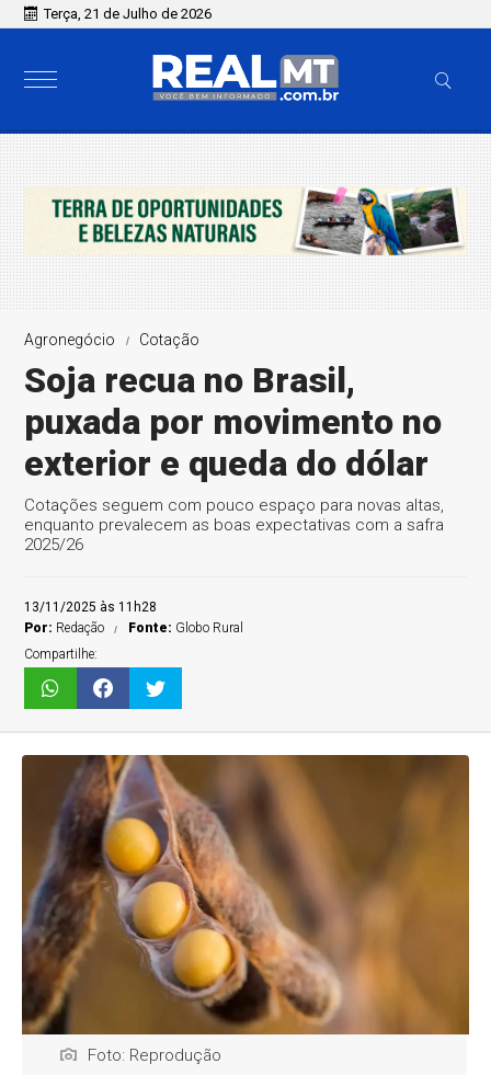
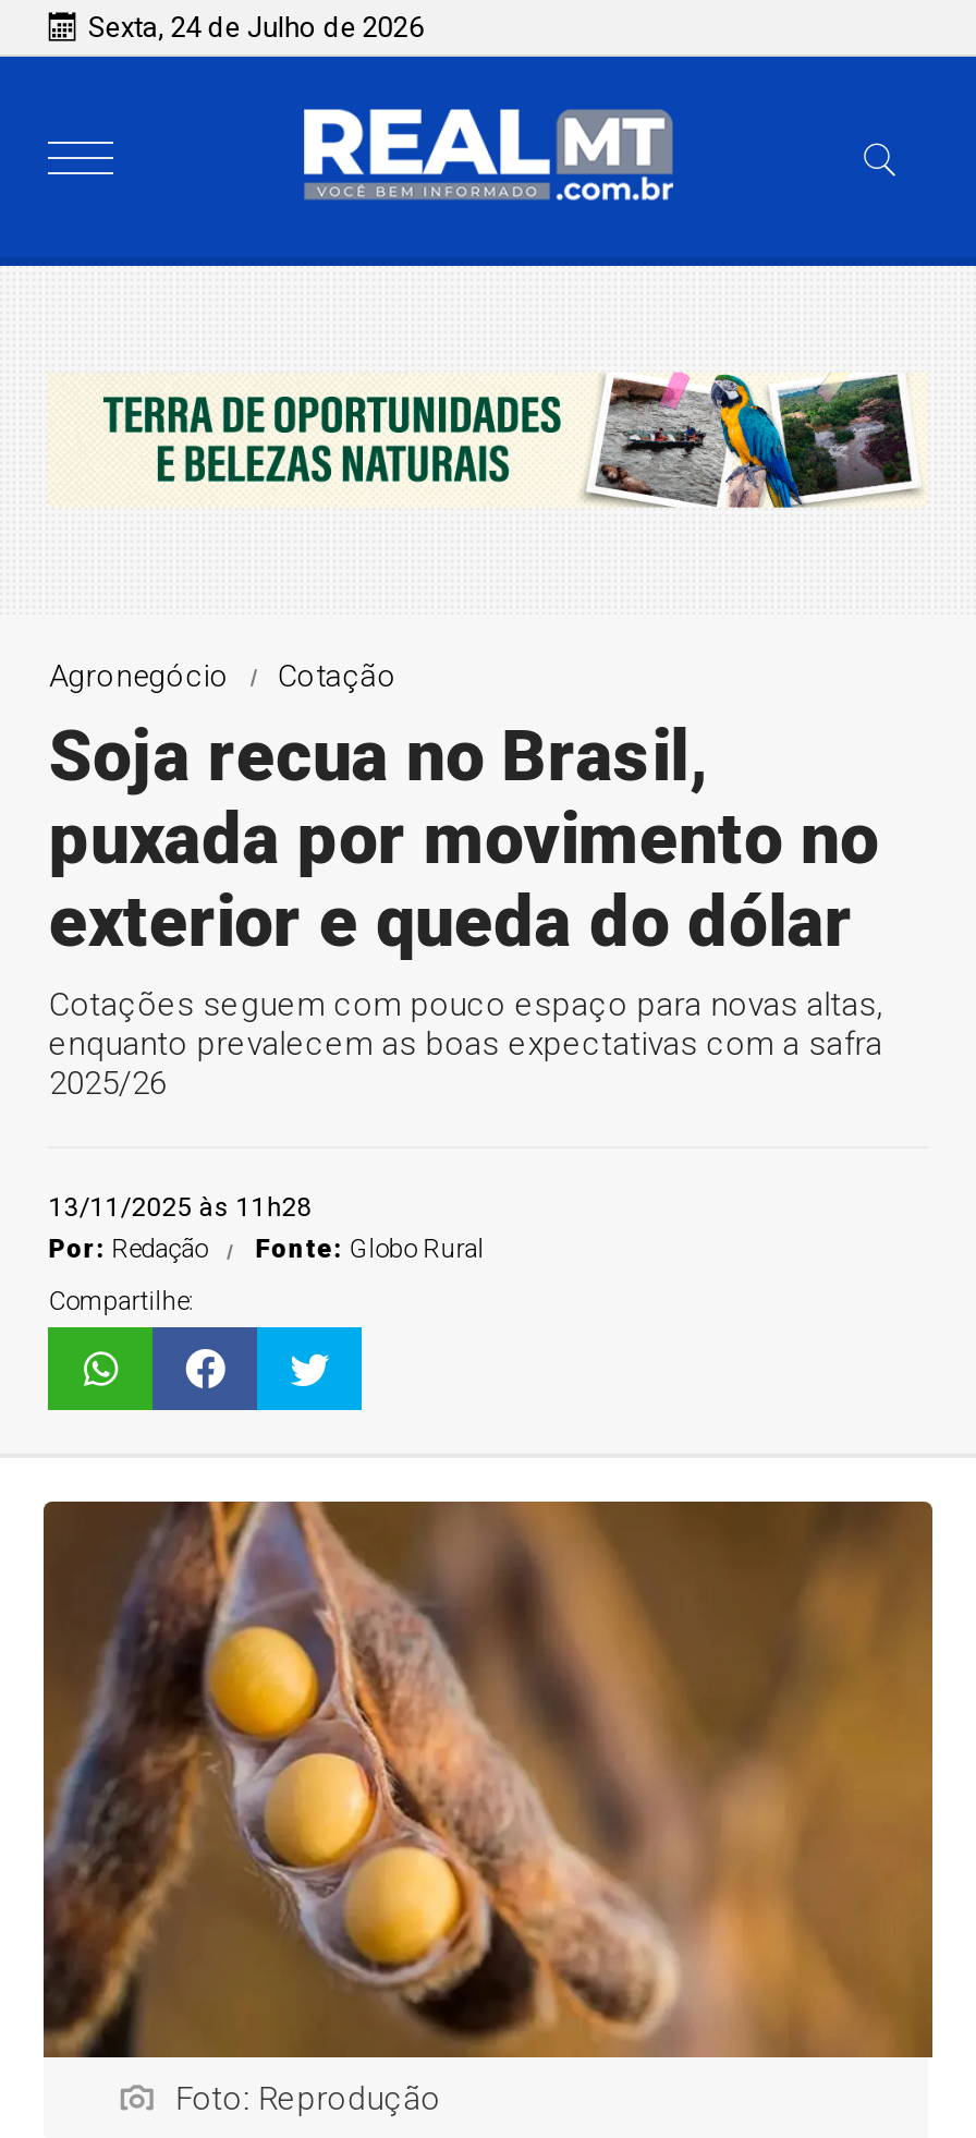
- Terça, 21 de Julho de 2026
+ Sexta, 24 de Julho de 2026
